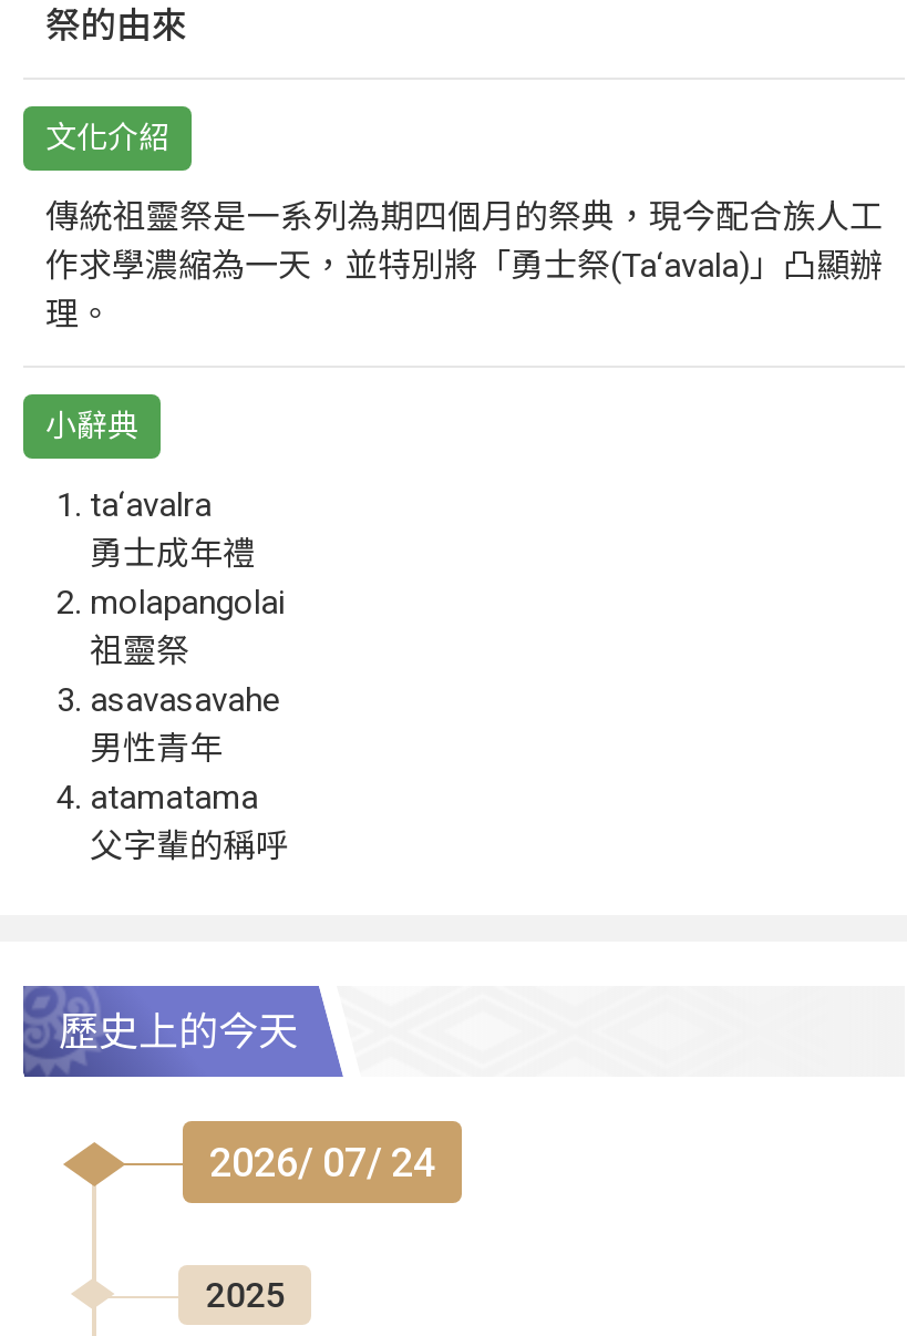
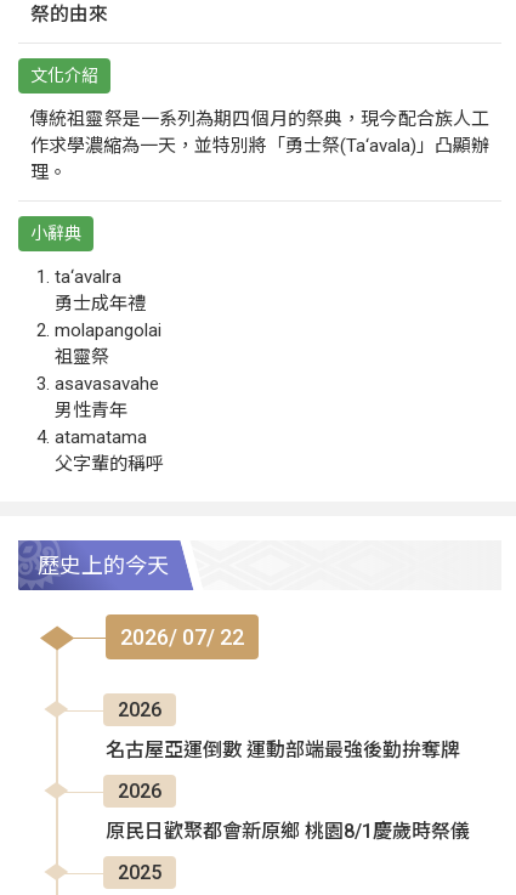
- 2026/ 07/ 24
+ 2026/ 07/ 22
+ 2026
+ 名古屋亞運倒數 運動部端最強後勤拚奪牌
+ 2026
+ 原民日歡聚都會新原鄉 桃園8/1慶歲時祭儀
